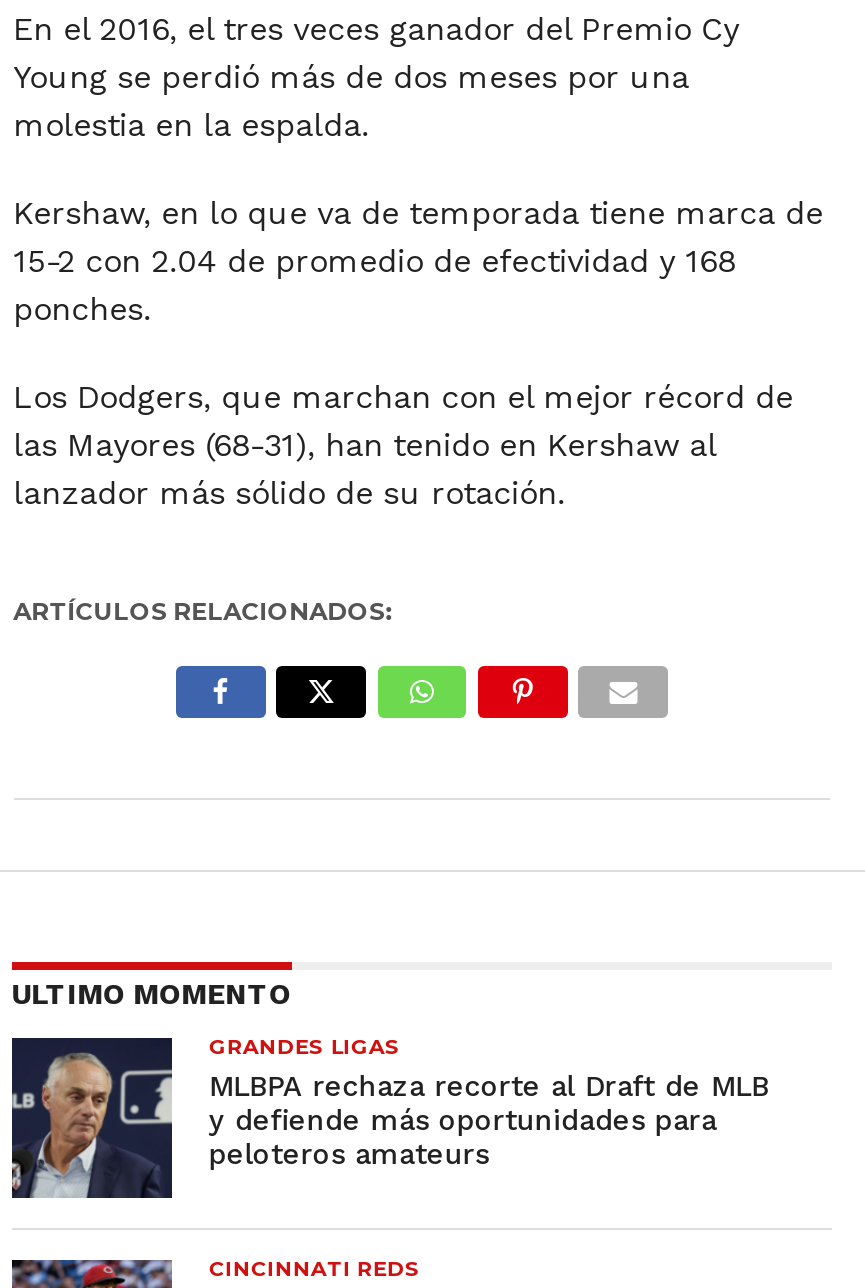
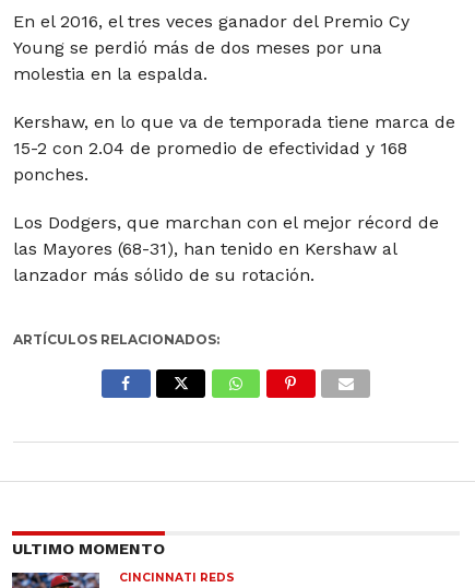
- [image]
- GRANDES LIGAS
- MLBPA rechaza recorte al Draft de MLB
- y defiende más oportunidades para
- peloteros amateurs
